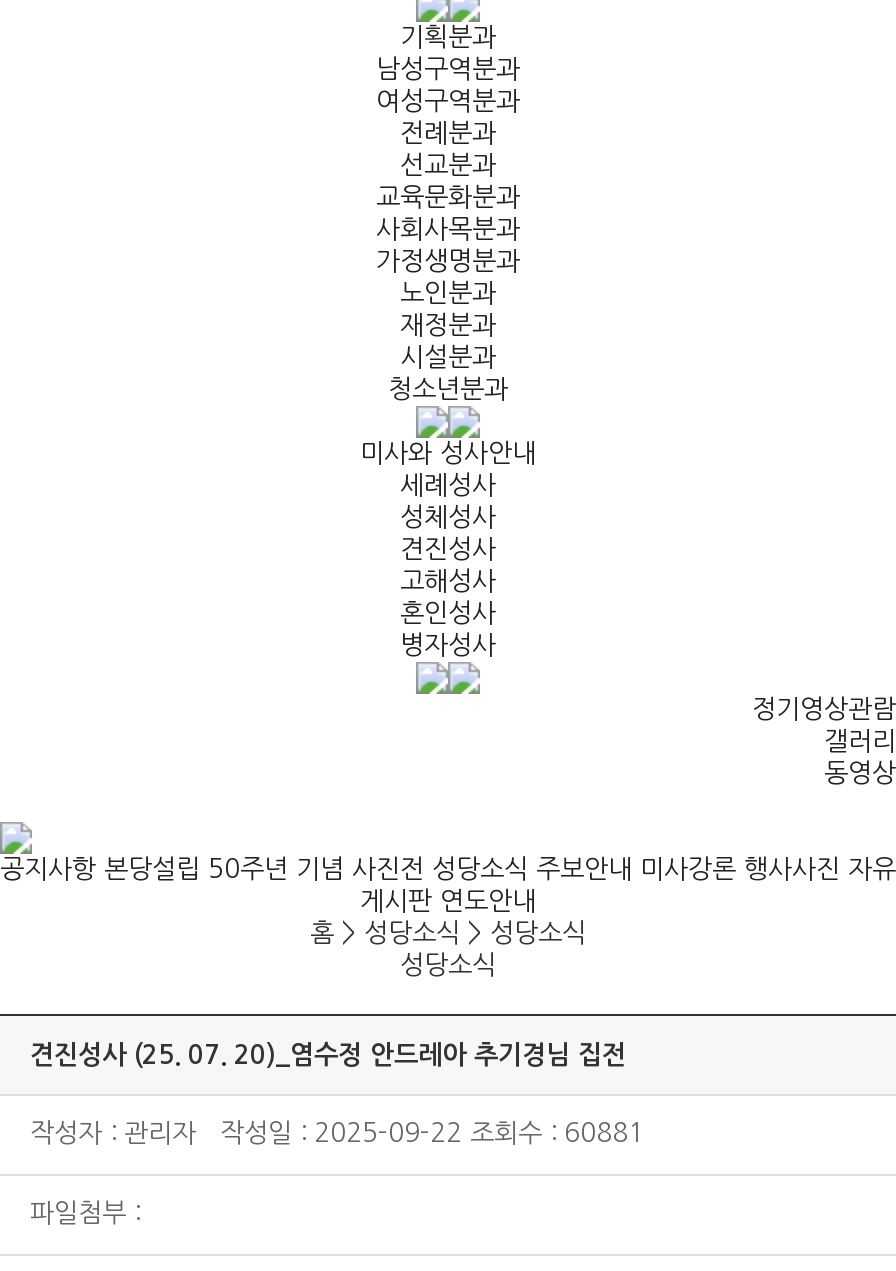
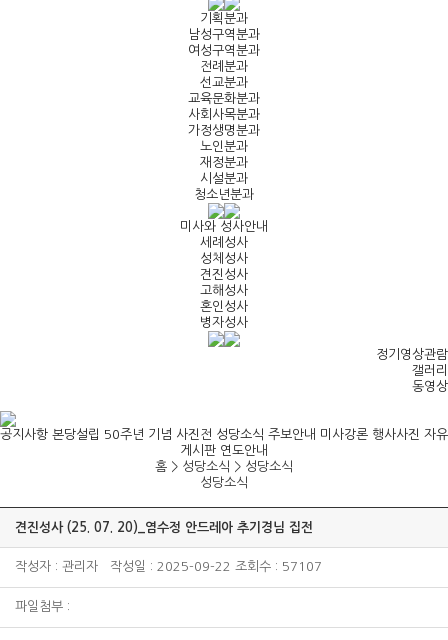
- 작성자 : 관리자 작성일 : 2025-09-22 조회수 : 60881
+ 작성자 : 관리자 작성일 : 2025-09-22 조회수 : 57107
